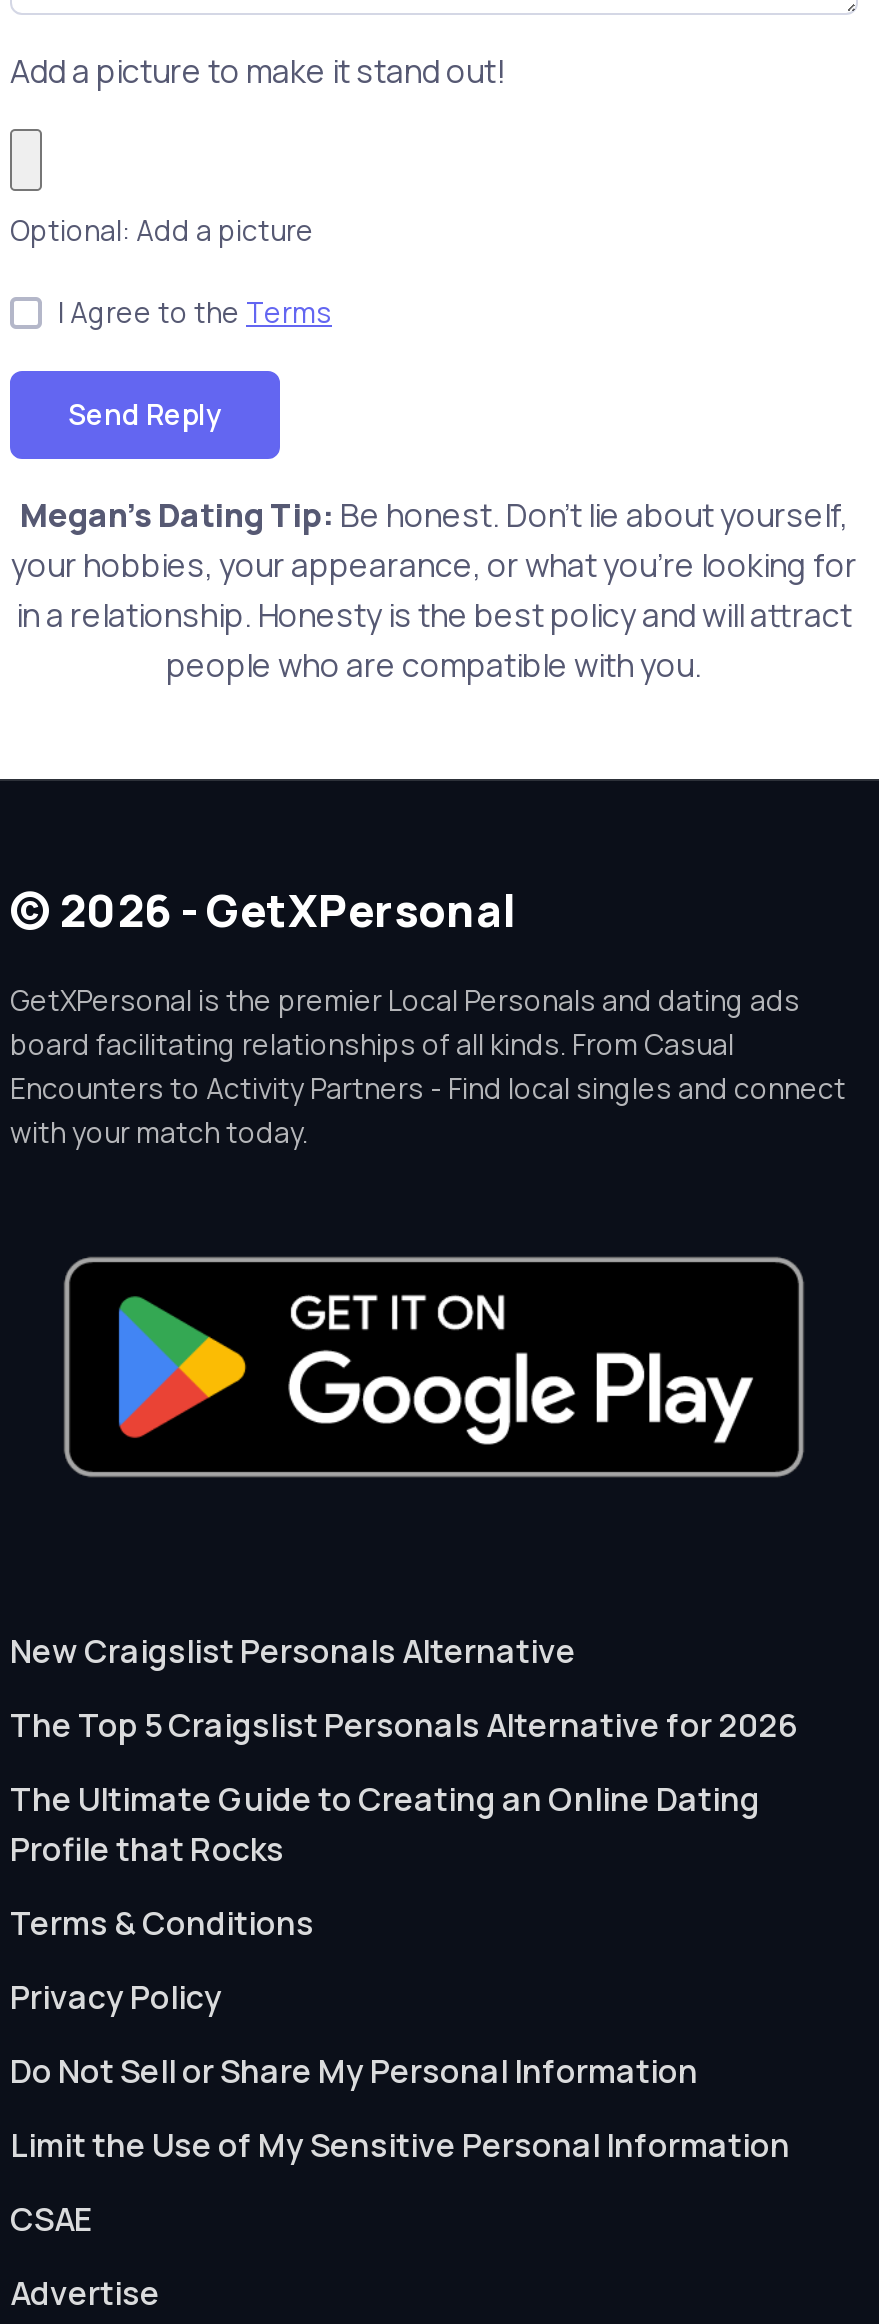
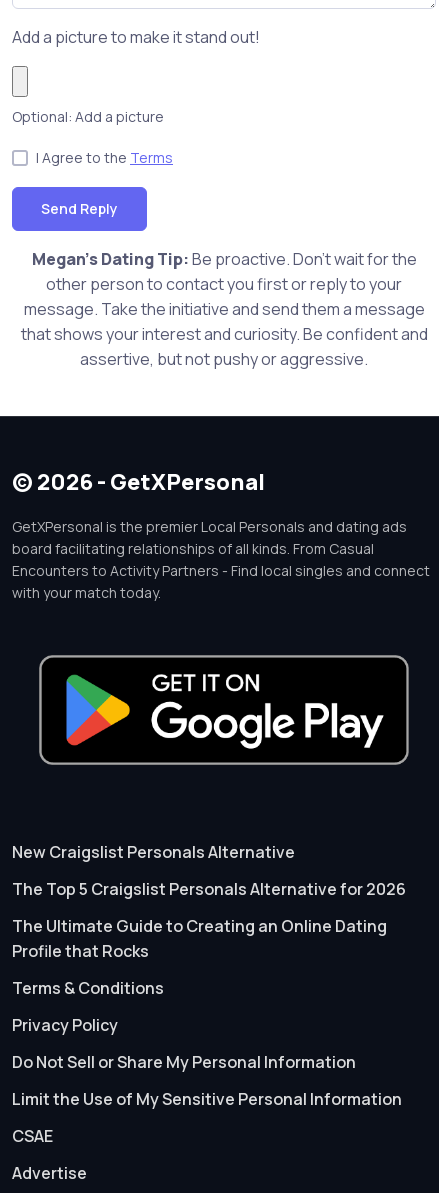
- Megan's Dating Tip: Be honest. Don't lie about yourself,
- your hobbies, your appearance, or what you're looking for
- in a relationship. Honesty is the best policy and will attract
- people who are compatible with you.
+ Megan's Dating Tip: Be proactive. Don't wait for the
+ other person to contact you first or reply to your
+ message. Take the initiative and send them a message
+ that shows your interest and curiosity. Be confident and
+ assertive, but not pushy or aggressive.
